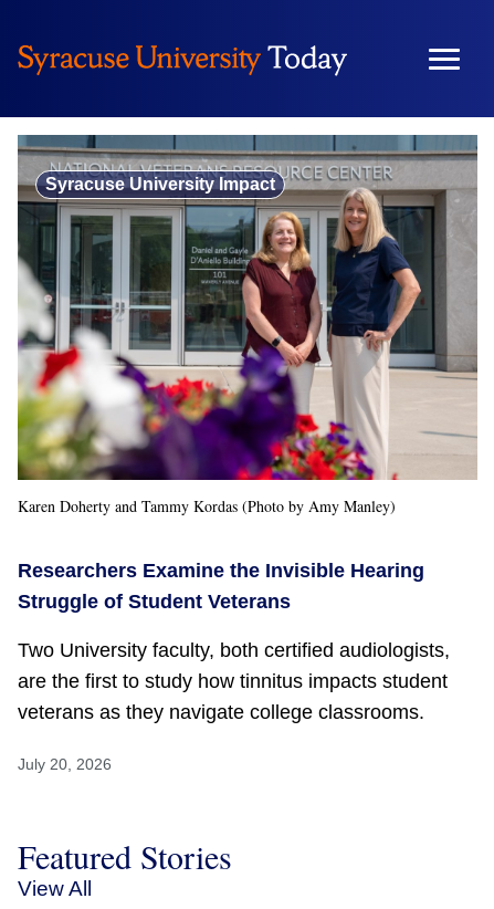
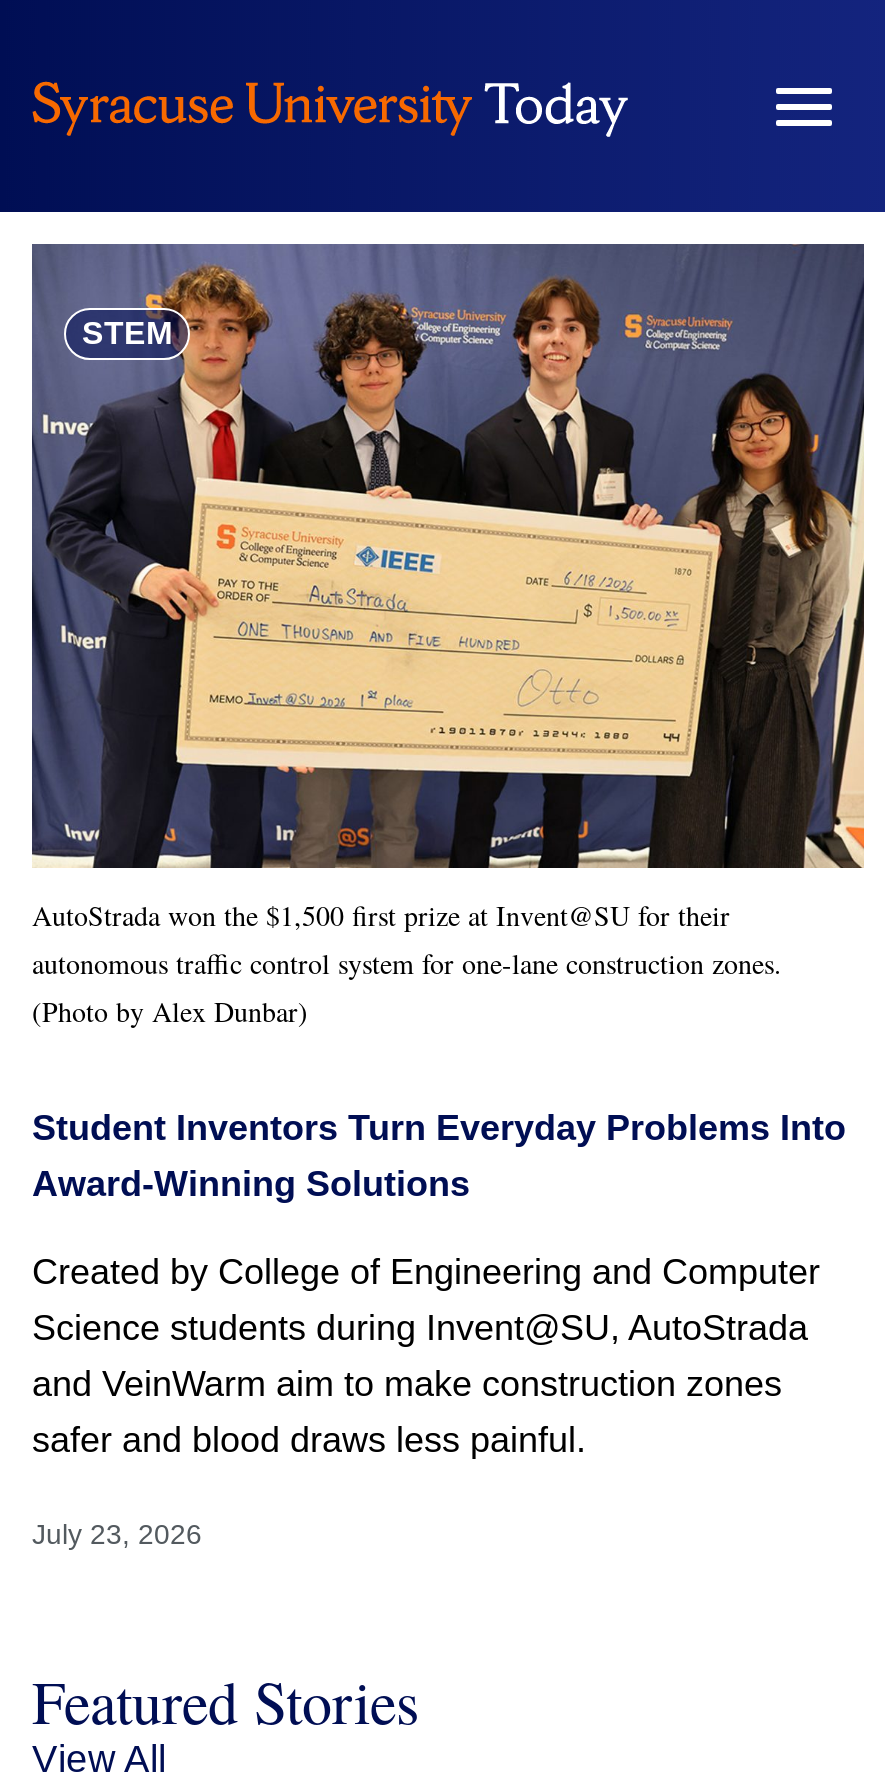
- [image]
- Syracuse University Impact
+ [image]
+ STEM

- Karen Doherty and Tammy Kordas (Photo by Amy Manley)
+ AutoStrada won the $1,500 first prize at Invent@SU for their
+ autonomous traffic control system for one-lane construction zones.
+ (Photo by Alex Dunbar)

- Researchers Examine the Invisible Hearing
- Struggle of Student Veterans
+ Student Inventors Turn Everyday Problems Into
+ Award-Winning Solutions

- Two University faculty, both certified audiologists,
- are the first to study how tinnitus impacts student
- veterans as they navigate college classrooms.
+ Created by College of Engineering and Computer
+ Science students during Invent@SU, AutoStrada
+ and VeinWarm aim to make construction zones
+ safer and blood draws less painful.

- July 20, 2026
+ July 23, 2026
